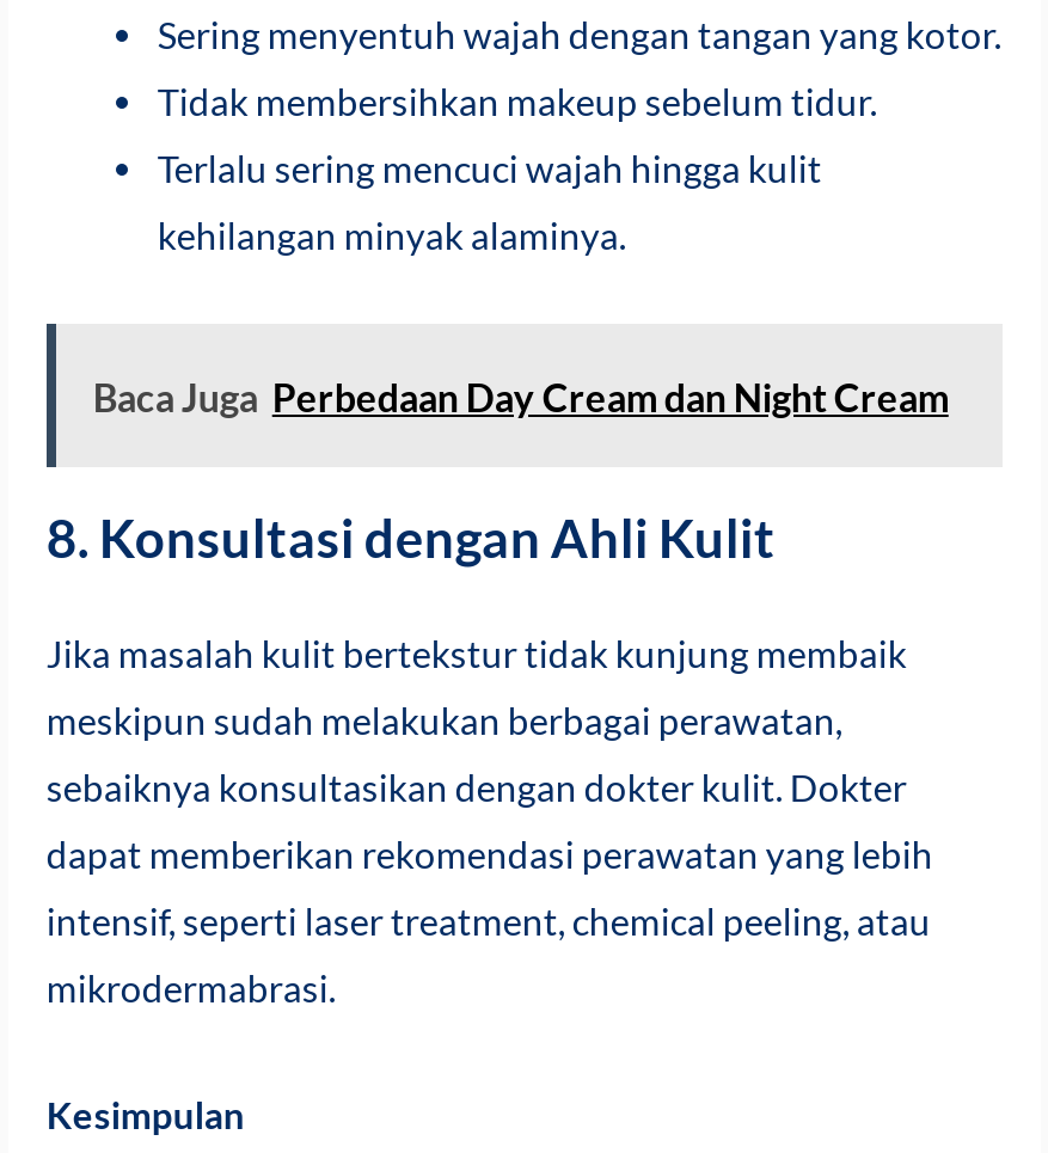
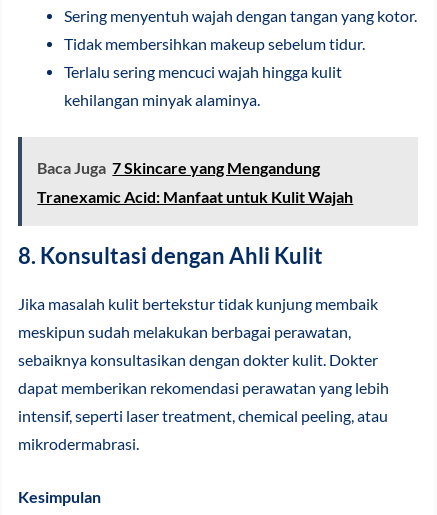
- Baca Juga Perbedaan Day Cream dan Night Cream
+ Baca Juga 7 Skincare yang Mengandung
+ Tranexamic Acid: Manfaat untuk Kulit Wajah
